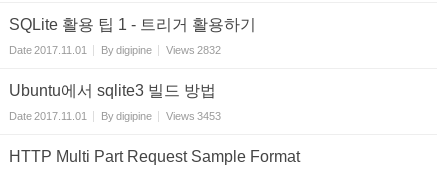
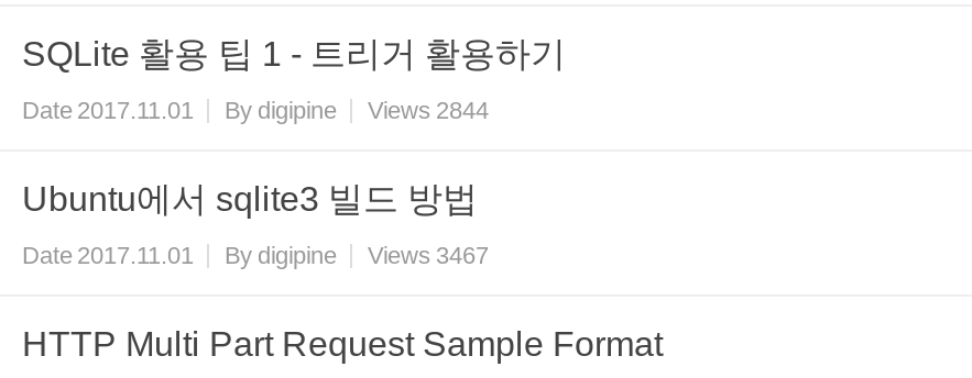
- Date 2017.11.01 By digipine Views 2832
+ Date 2017.11.01 By digipine Views 2844

- Date 2017.11.01 By digipine Views 3453
+ Date 2017.11.01 By digipine Views 3467
